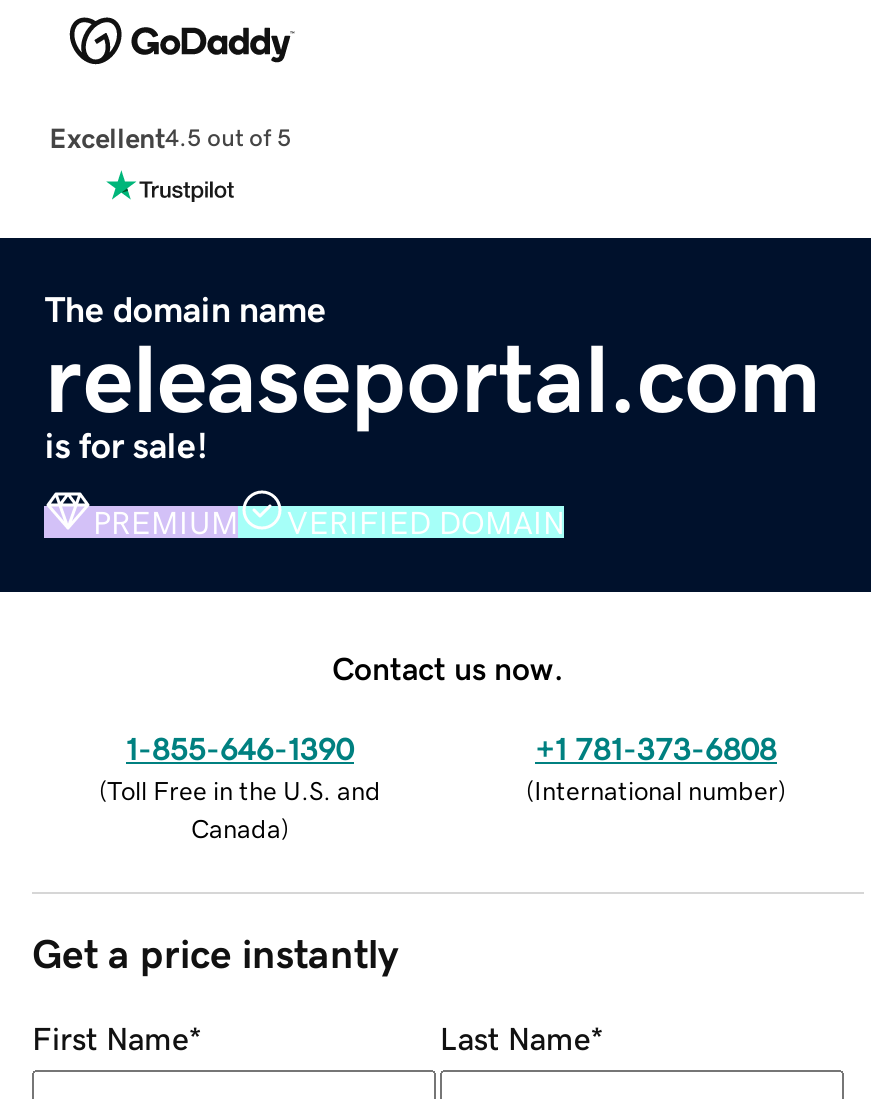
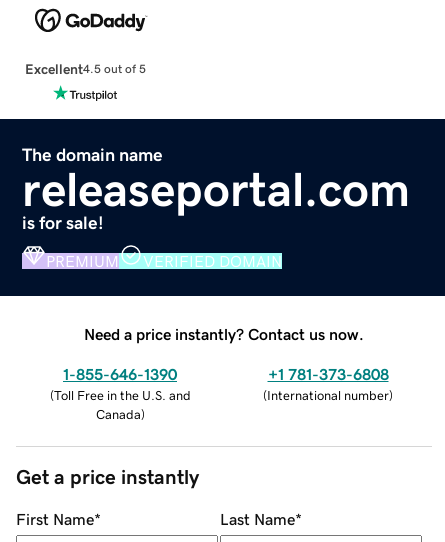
- Contact us now.
+ Need a price instantly? Contact us now.
